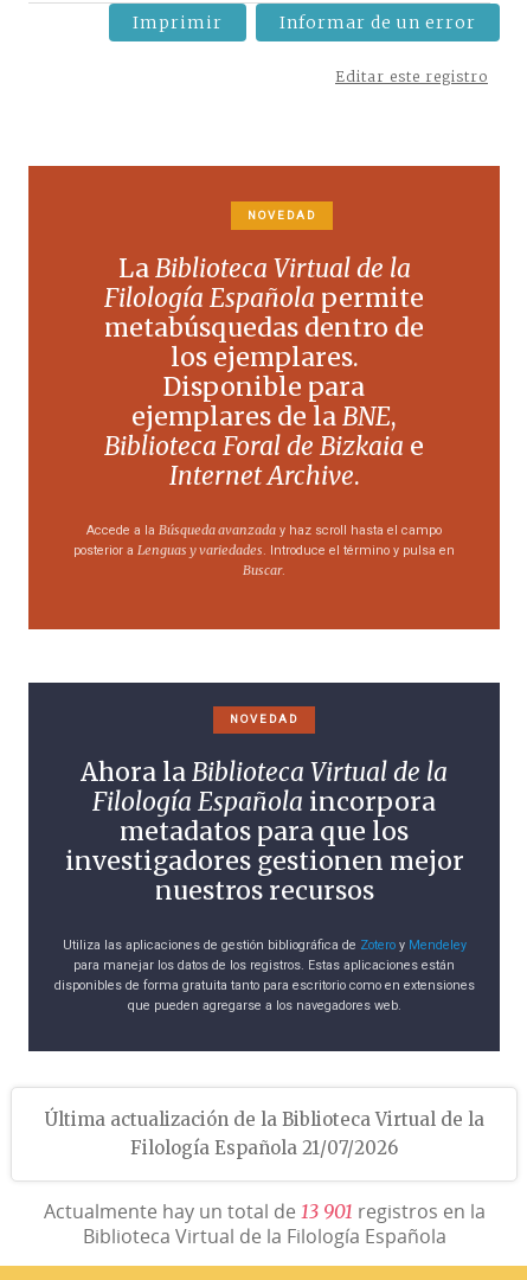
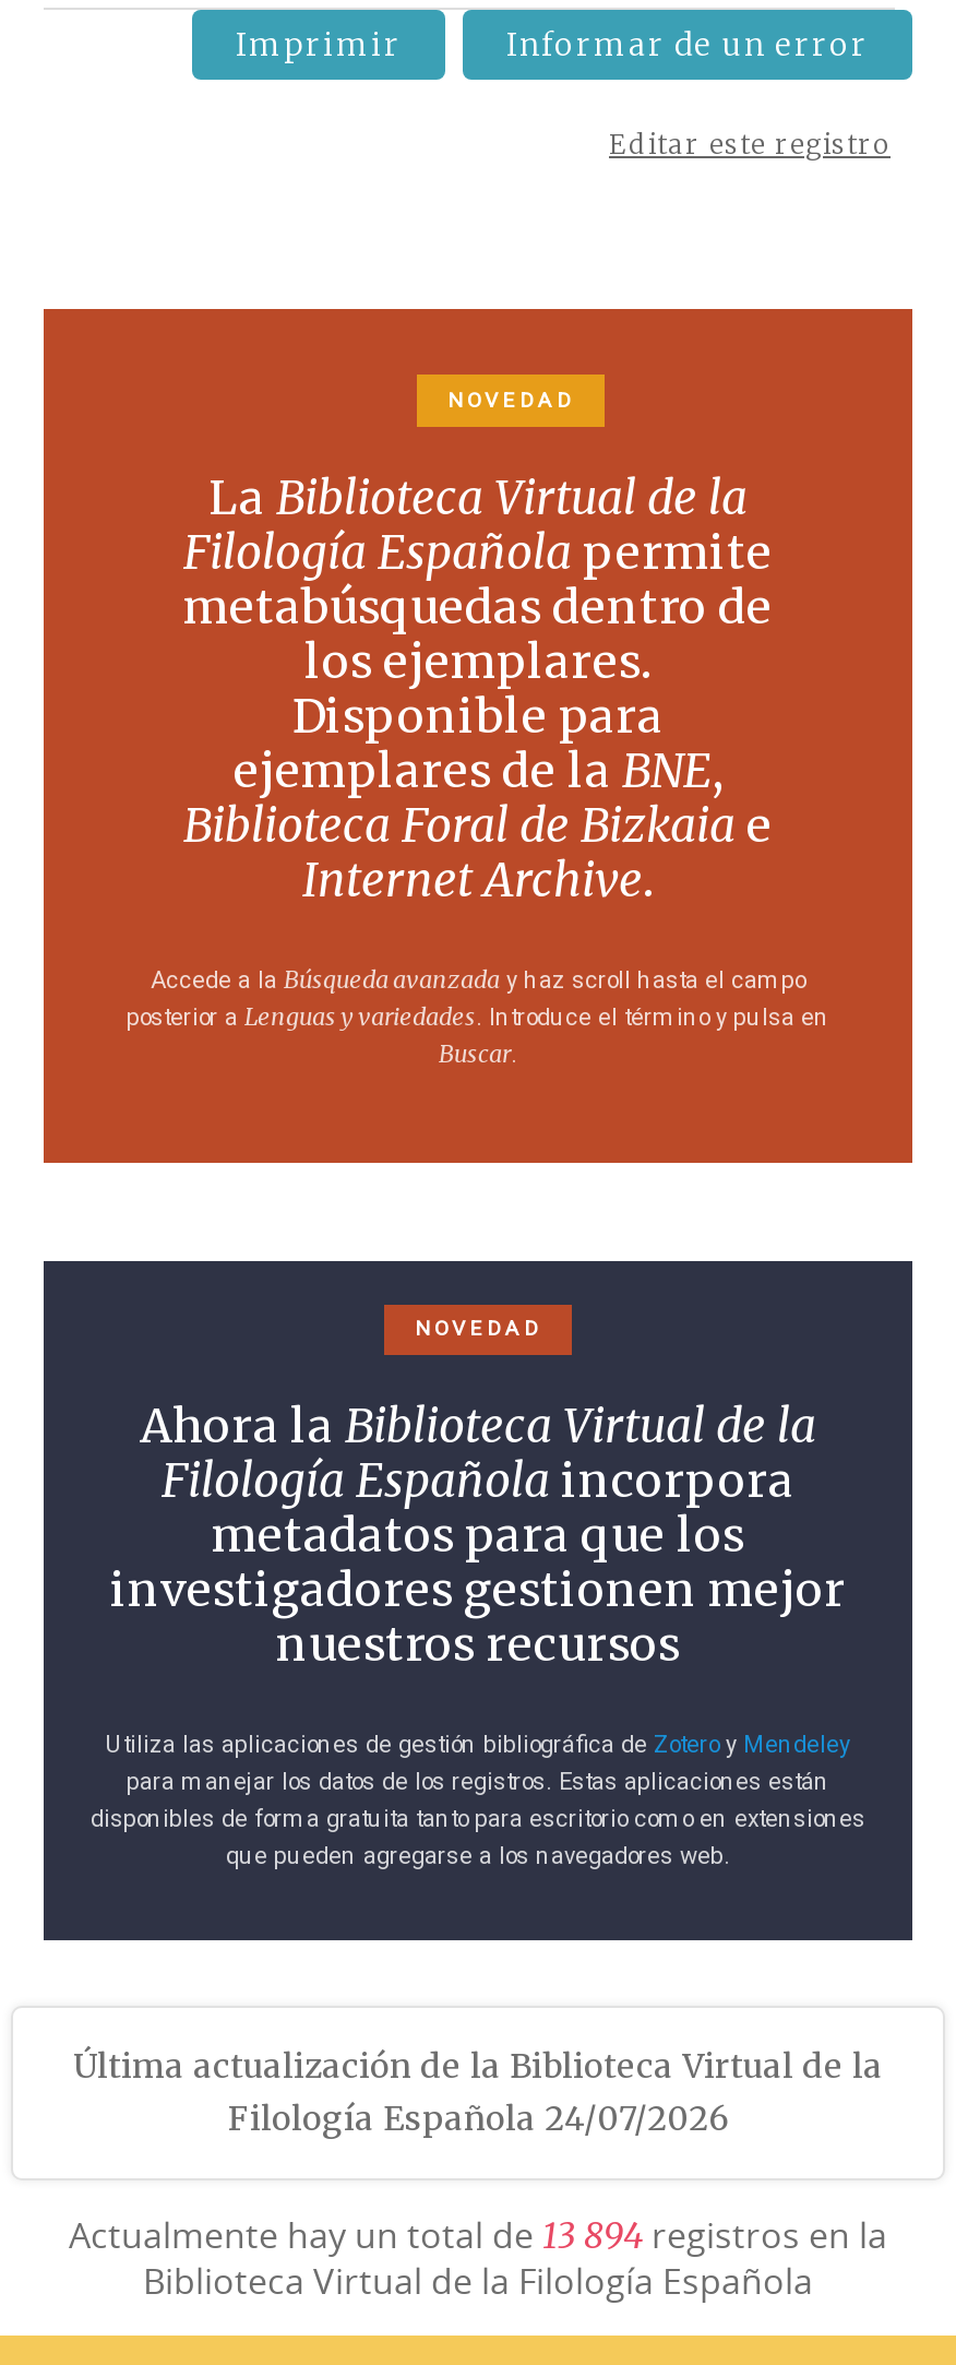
- Filología Española 21/07/2026
+ Filología Española 24/07/2026

- Actualmente hay un total de 13 901 registros en la
+ Actualmente hay un total de 13 894 registros en la
